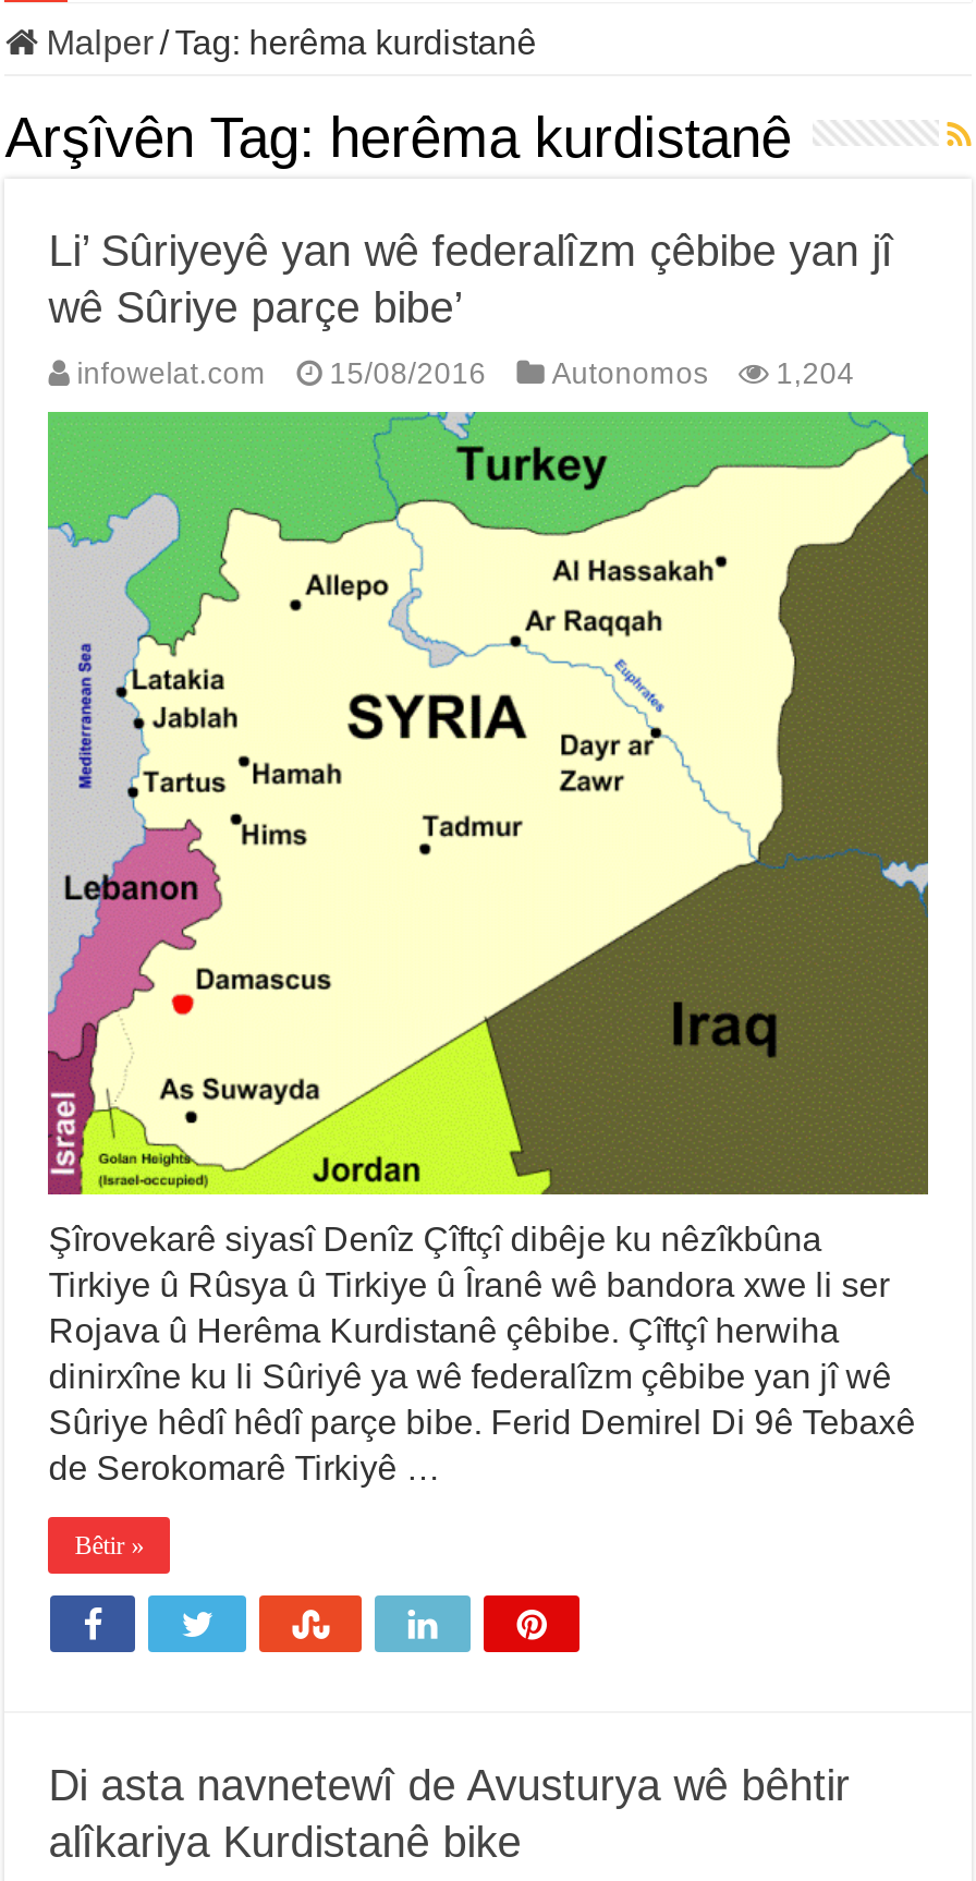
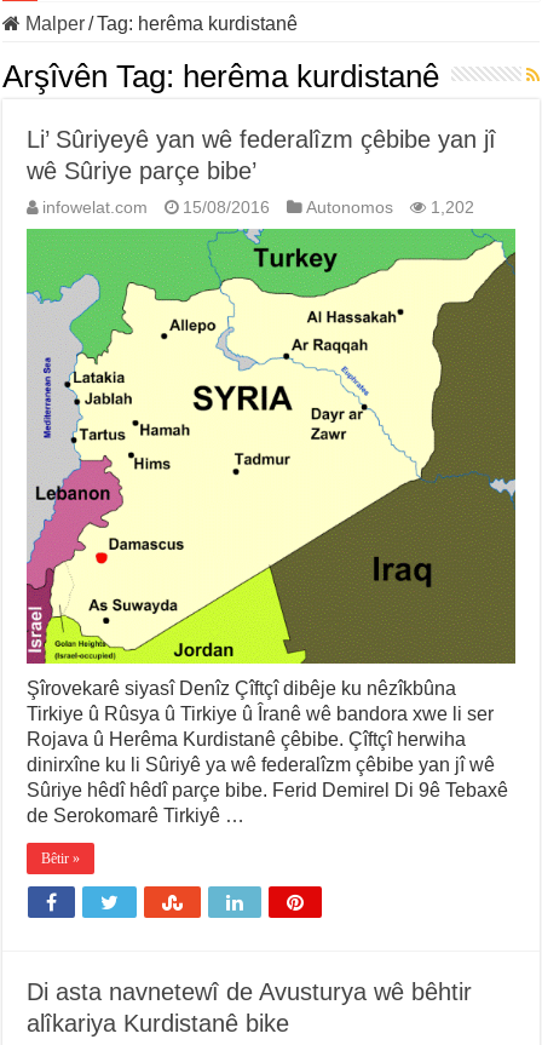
- 1,204
+ 1,202
